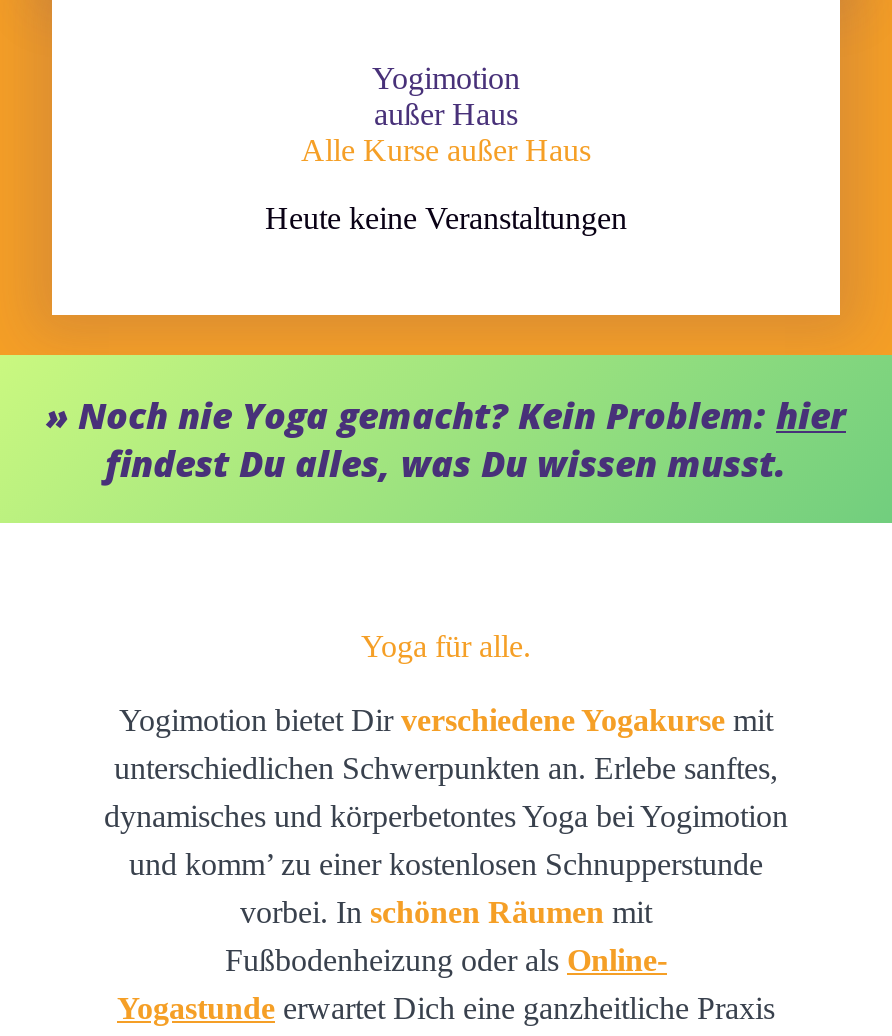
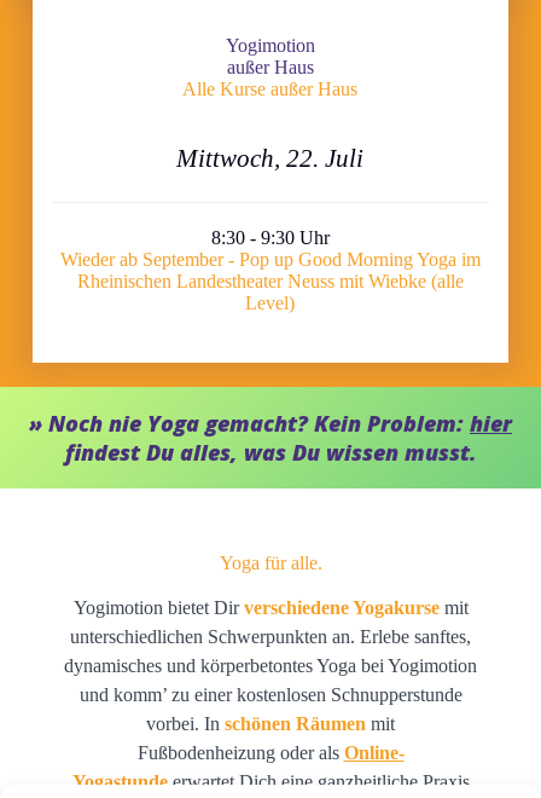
- Heute keine Veranstaltungen
+ Mittwoch, 22. Juli
+ 8:30 - 9:30 Uhr
+ Wieder ab September - Pop up Good Morning Yoga im
+ Rheinischen Landestheater Neuss mit Wiebke (alle
+ Level)
